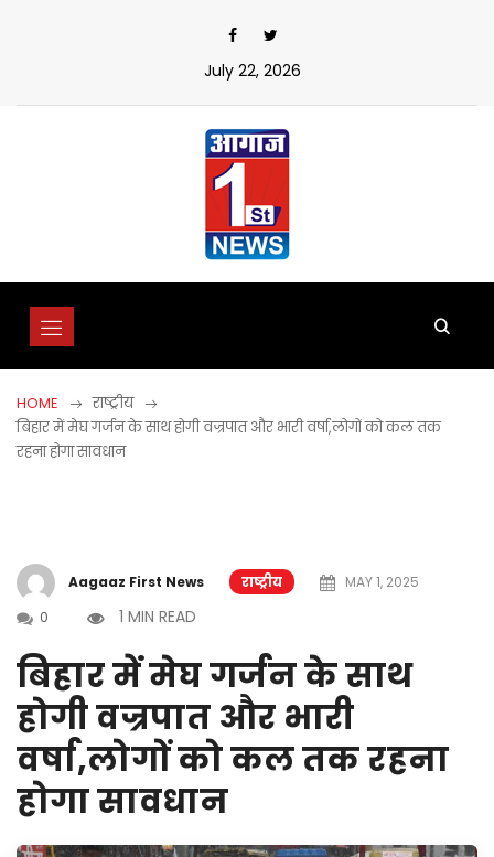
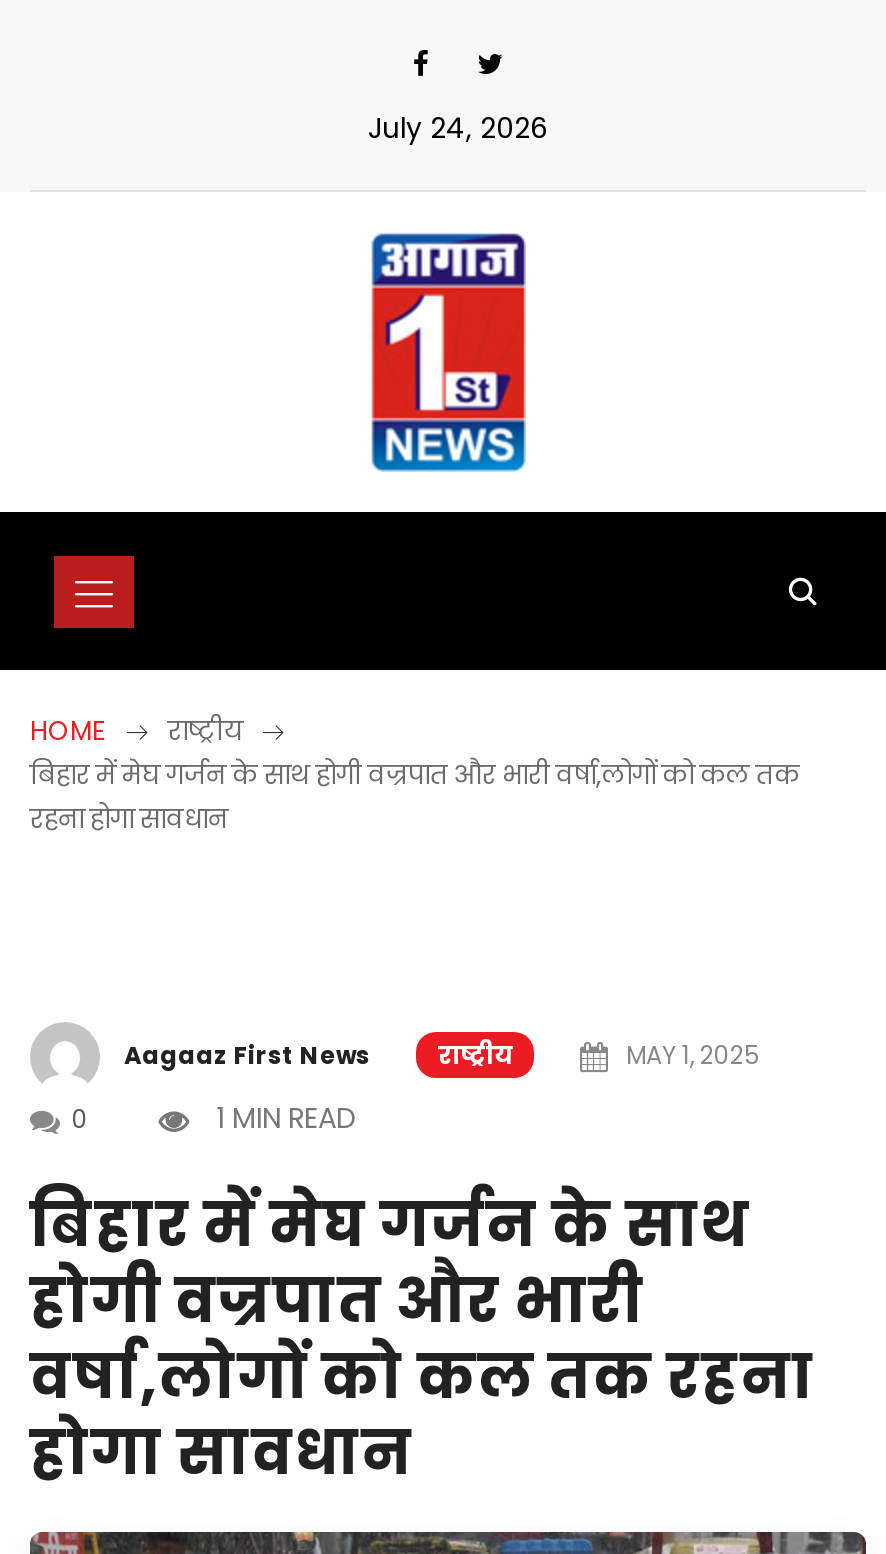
- July 22, 2026
+ July 24, 2026
